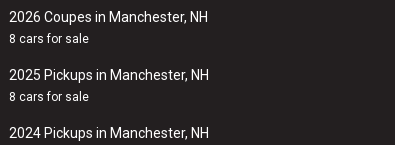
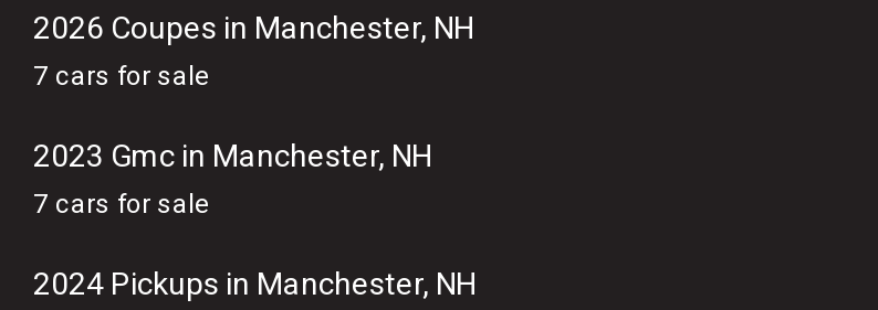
- 8 cars for sale
+ 7 cars for sale

- 2025 Pickups in Manchester, NH
+ 2023 Gmc in Manchester, NH

- 8 cars for sale
+ 7 cars for sale
